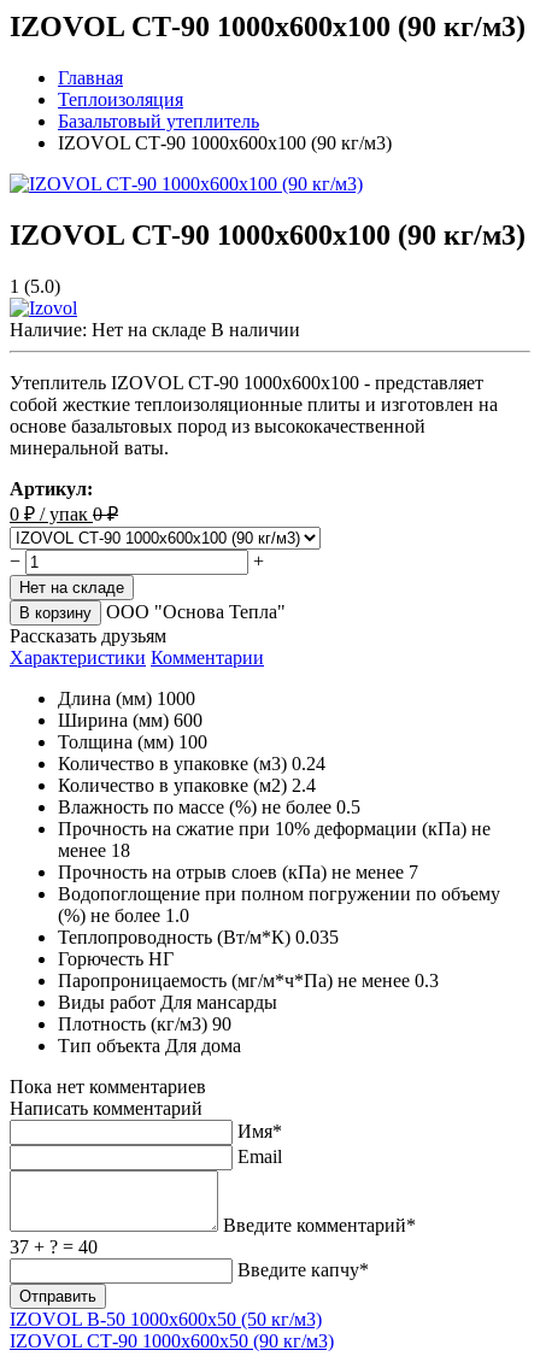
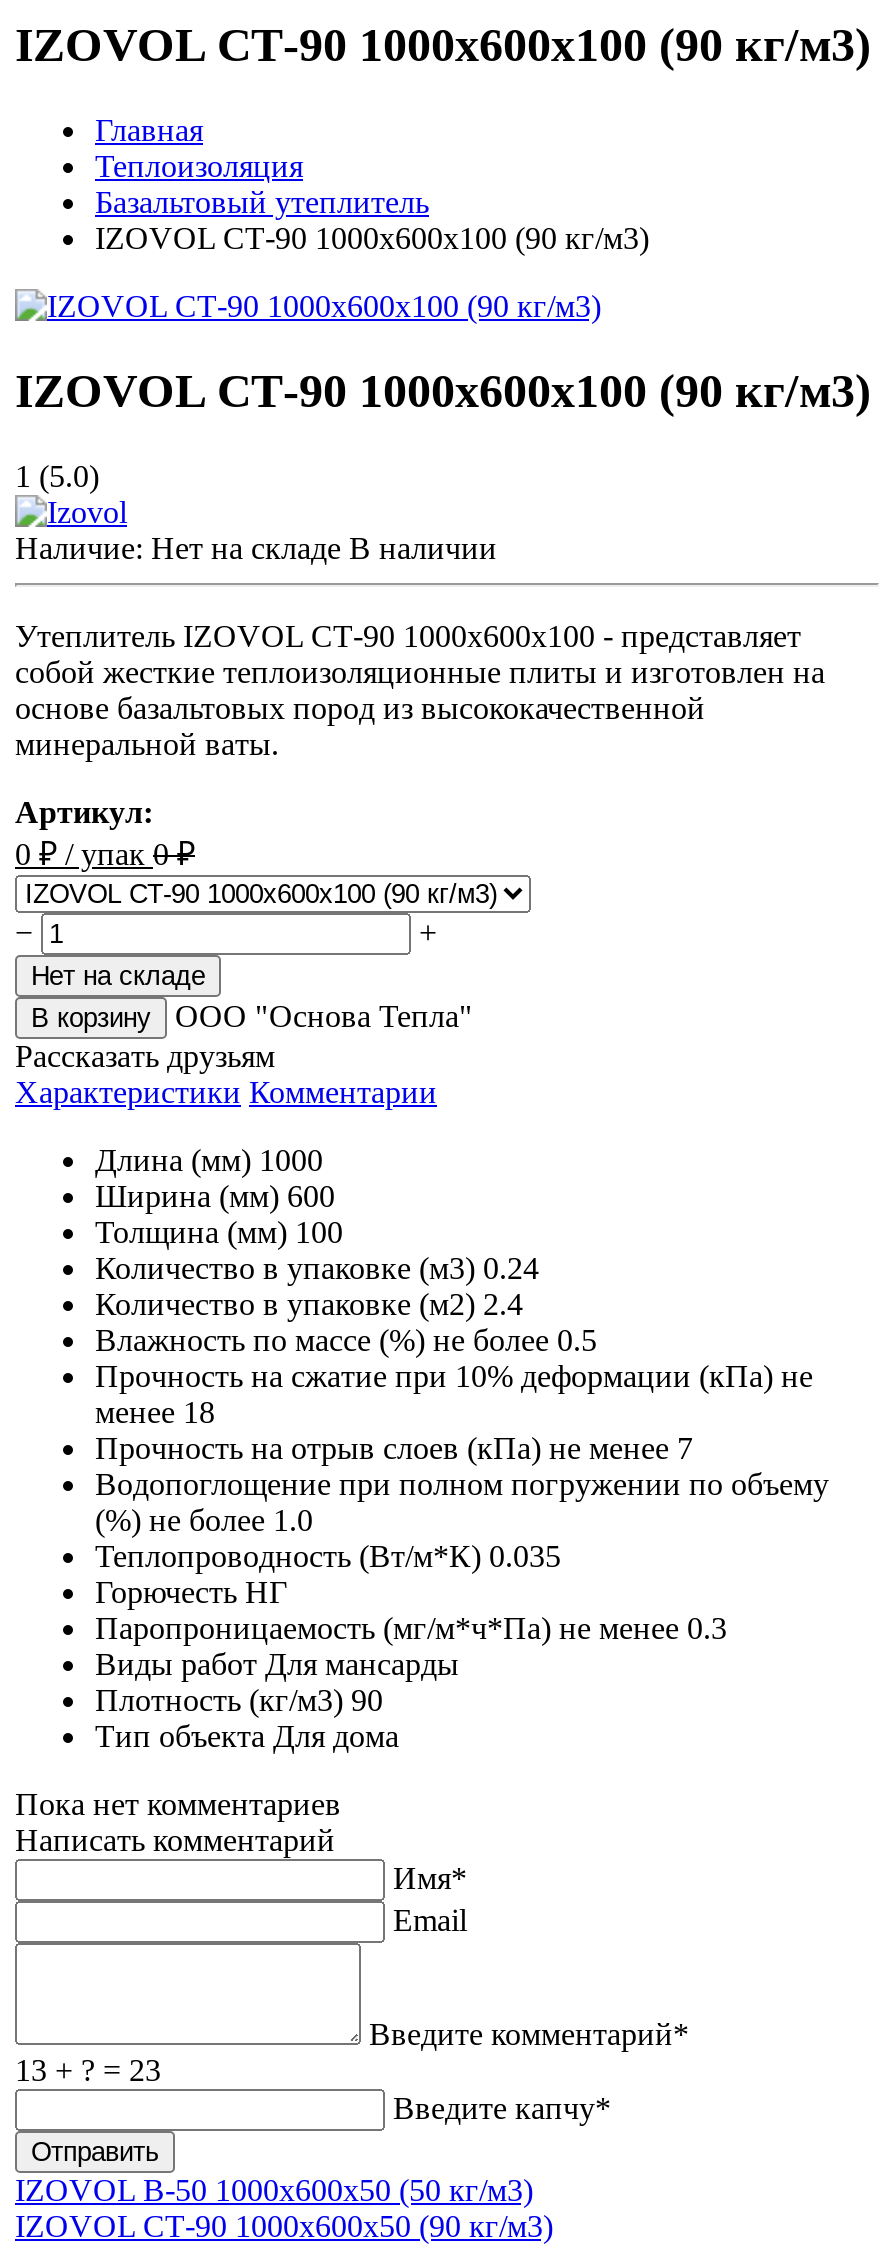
- 37 + ? = 40
+ 13 + ? = 23
